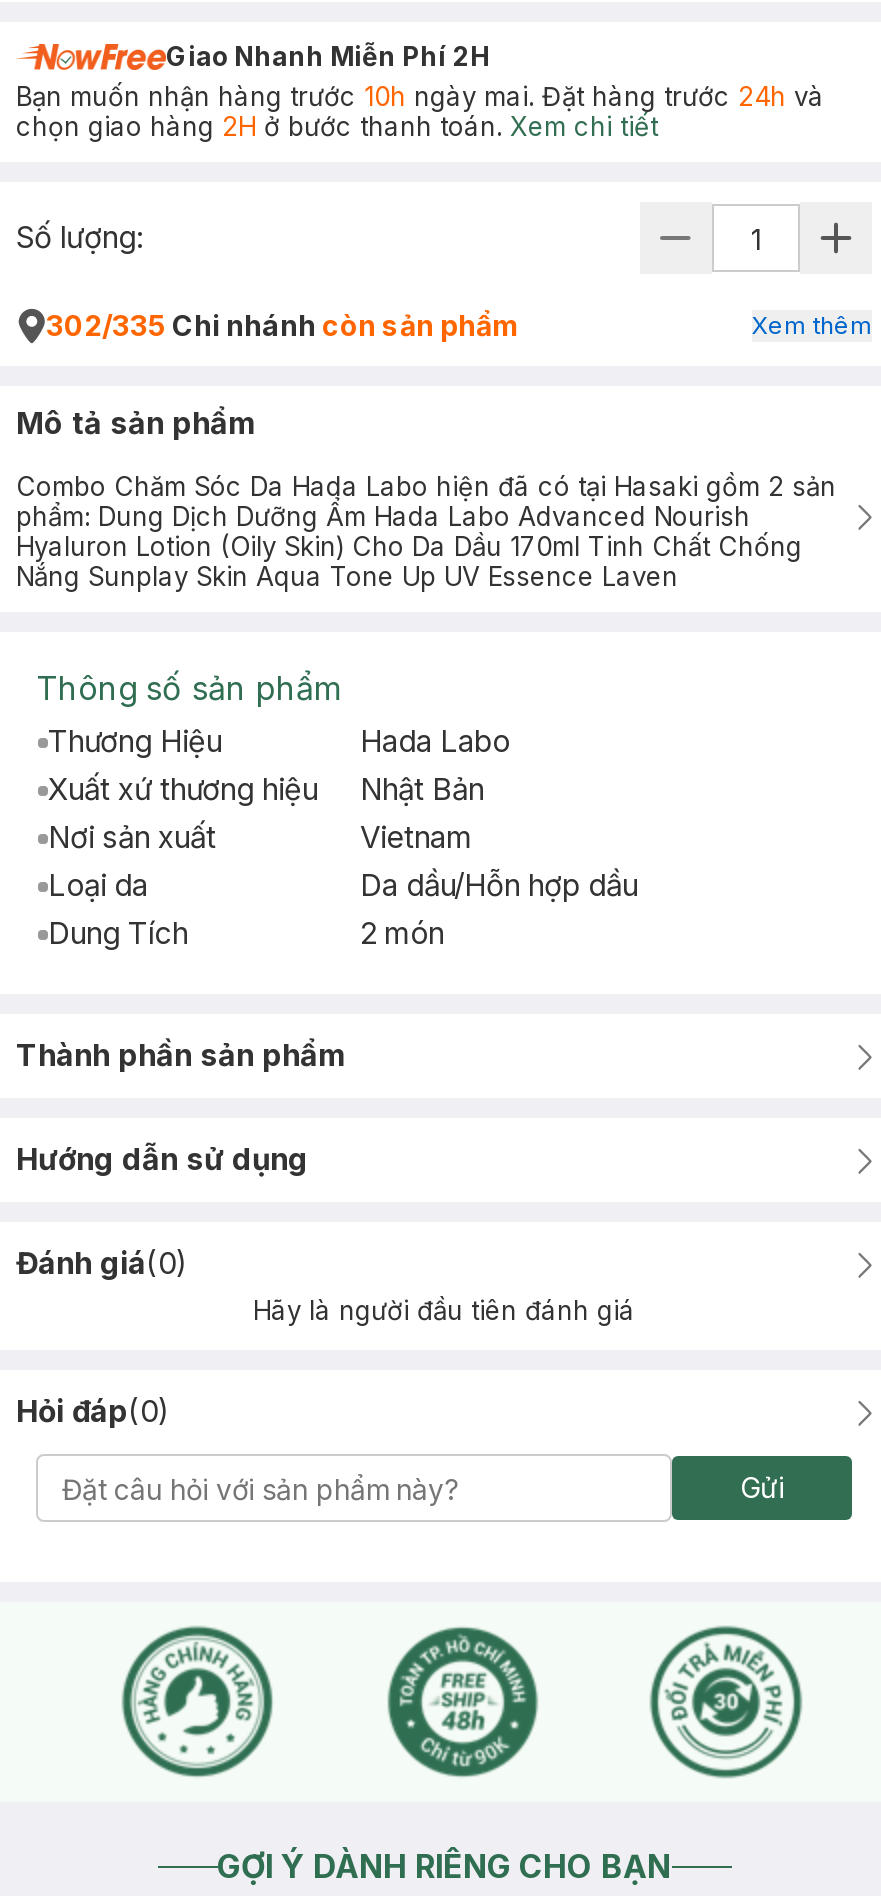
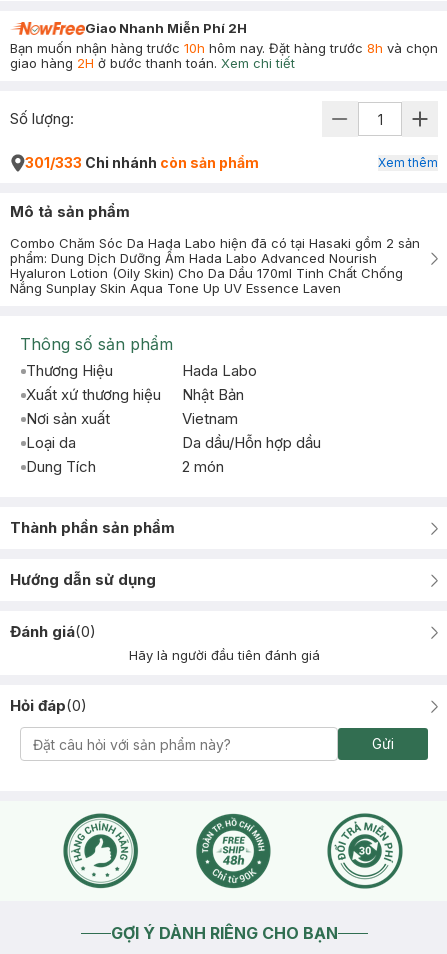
- Bạn muốn nhận hàng trước 10h ngày mai. Đặt hàng trước 24h và
- chọn giao hàng 2H ở bước thanh toán. Xem chi tiết
+ Bạn muốn nhận hàng trước 10h hôm nay. Đặt hàng trước 8h và chọn
+ giao hàng 2H ở bước thanh toán. Xem chi tiết

- 302/335 Chi nhánh còn sản phẩm
+ 301/333 Chi nhánh còn sản phẩm
